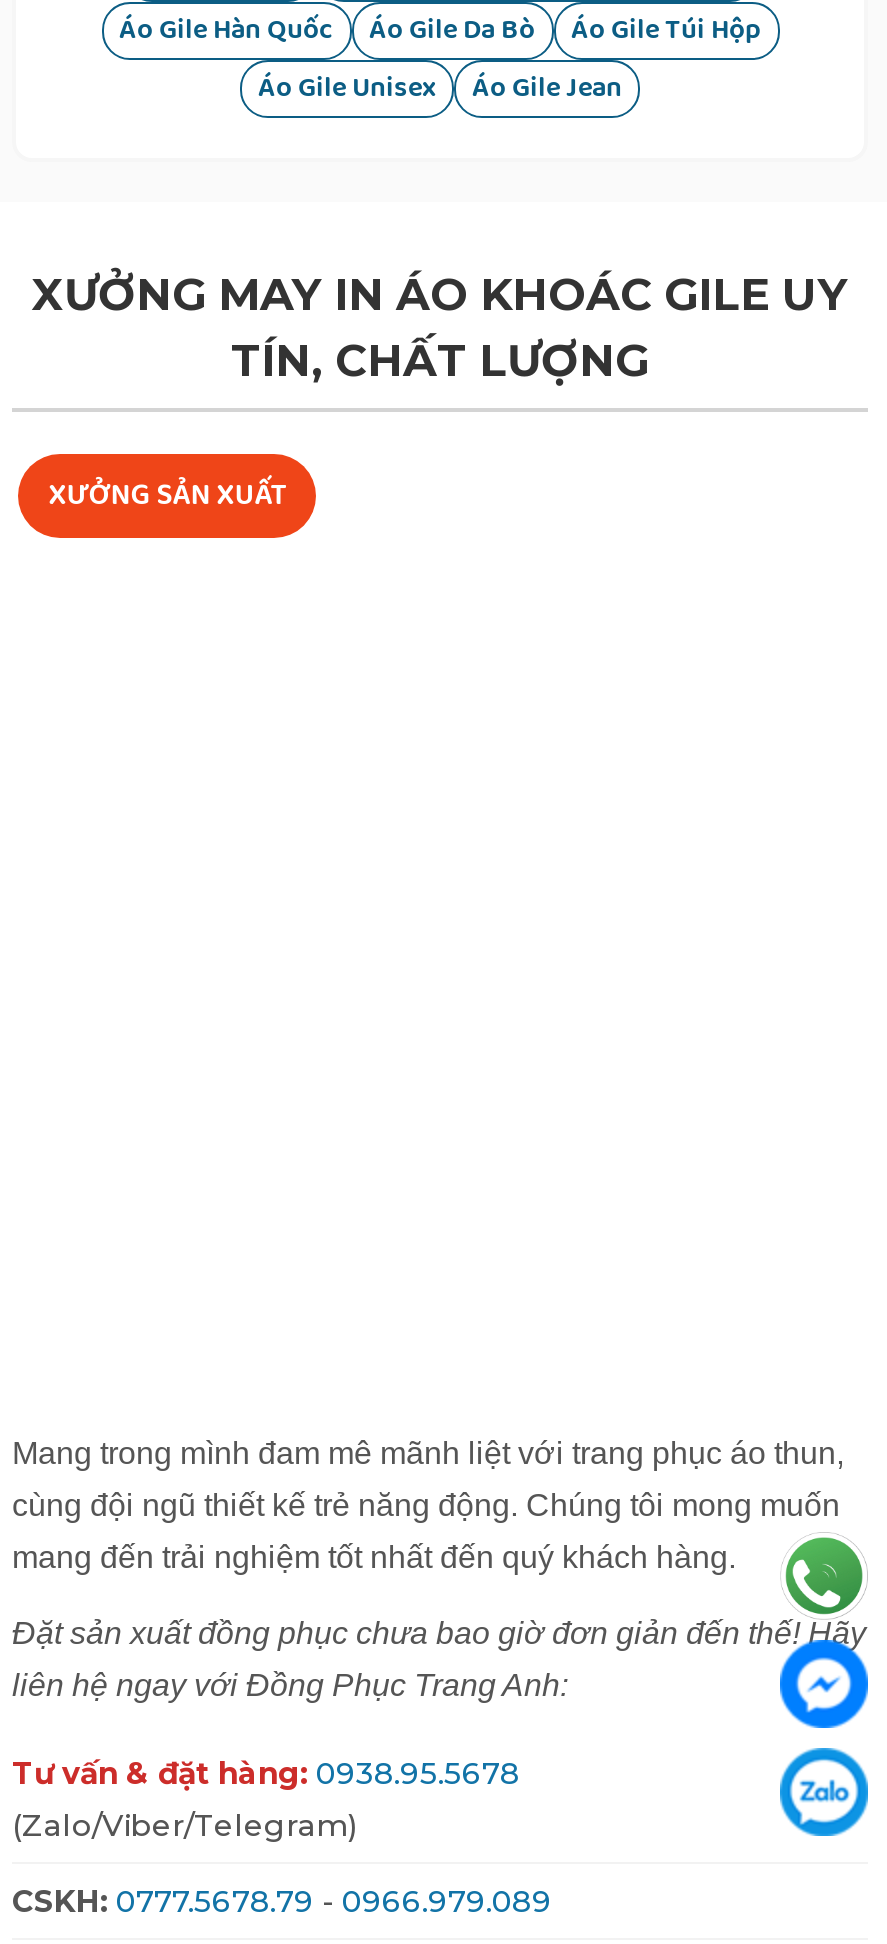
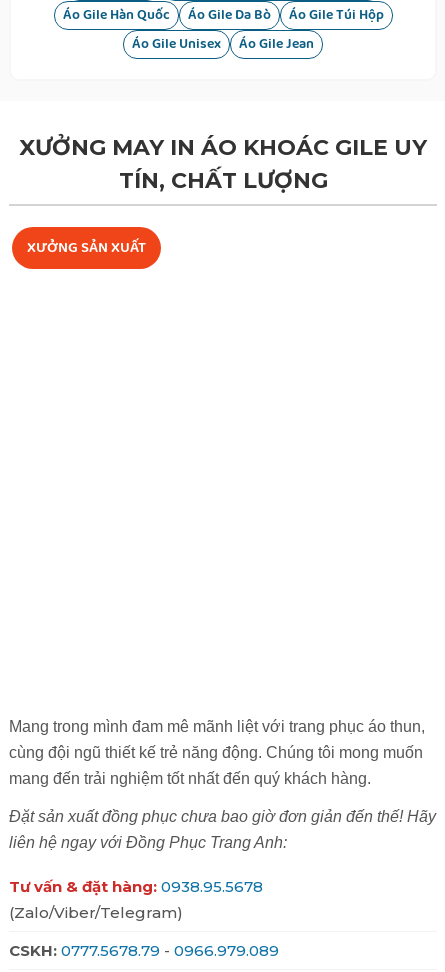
- [image]

- [image]

- [image]
